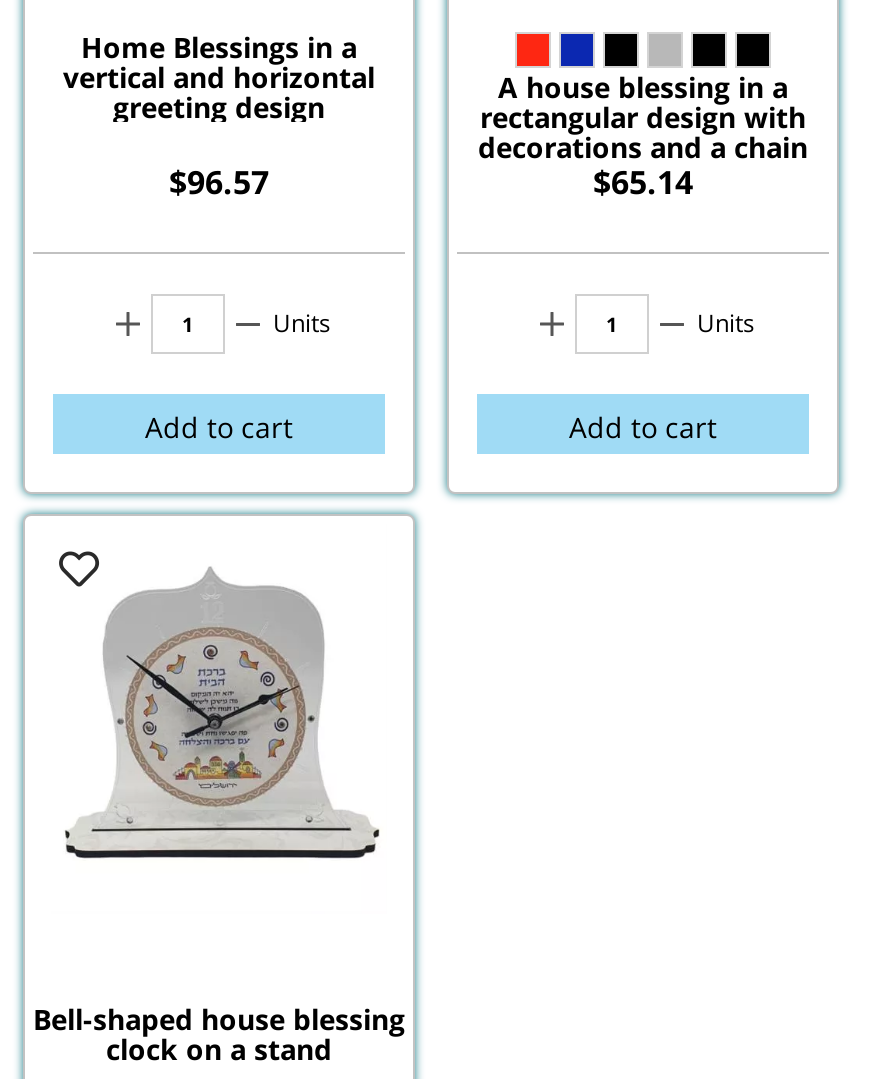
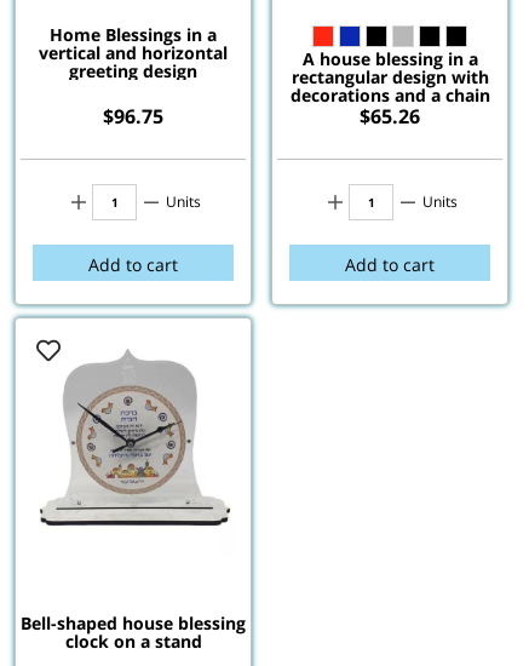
- $96.57
+ $96.75

- $65.14
+ $65.26
